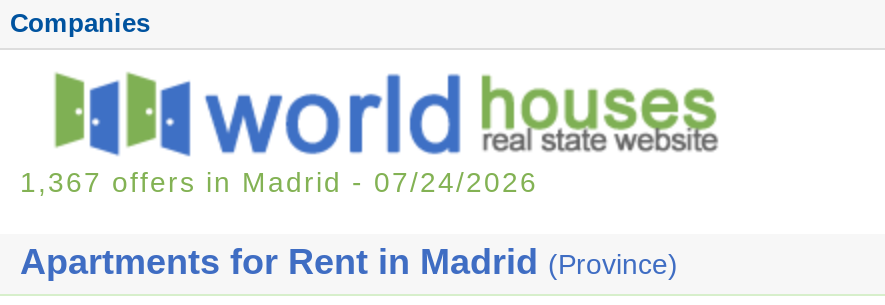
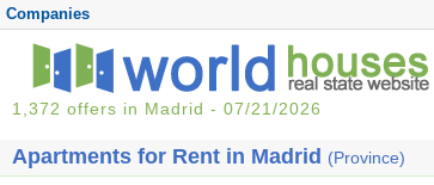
- 1,367 offers in Madrid - 07/24/2026
+ 1,372 offers in Madrid - 07/21/2026
